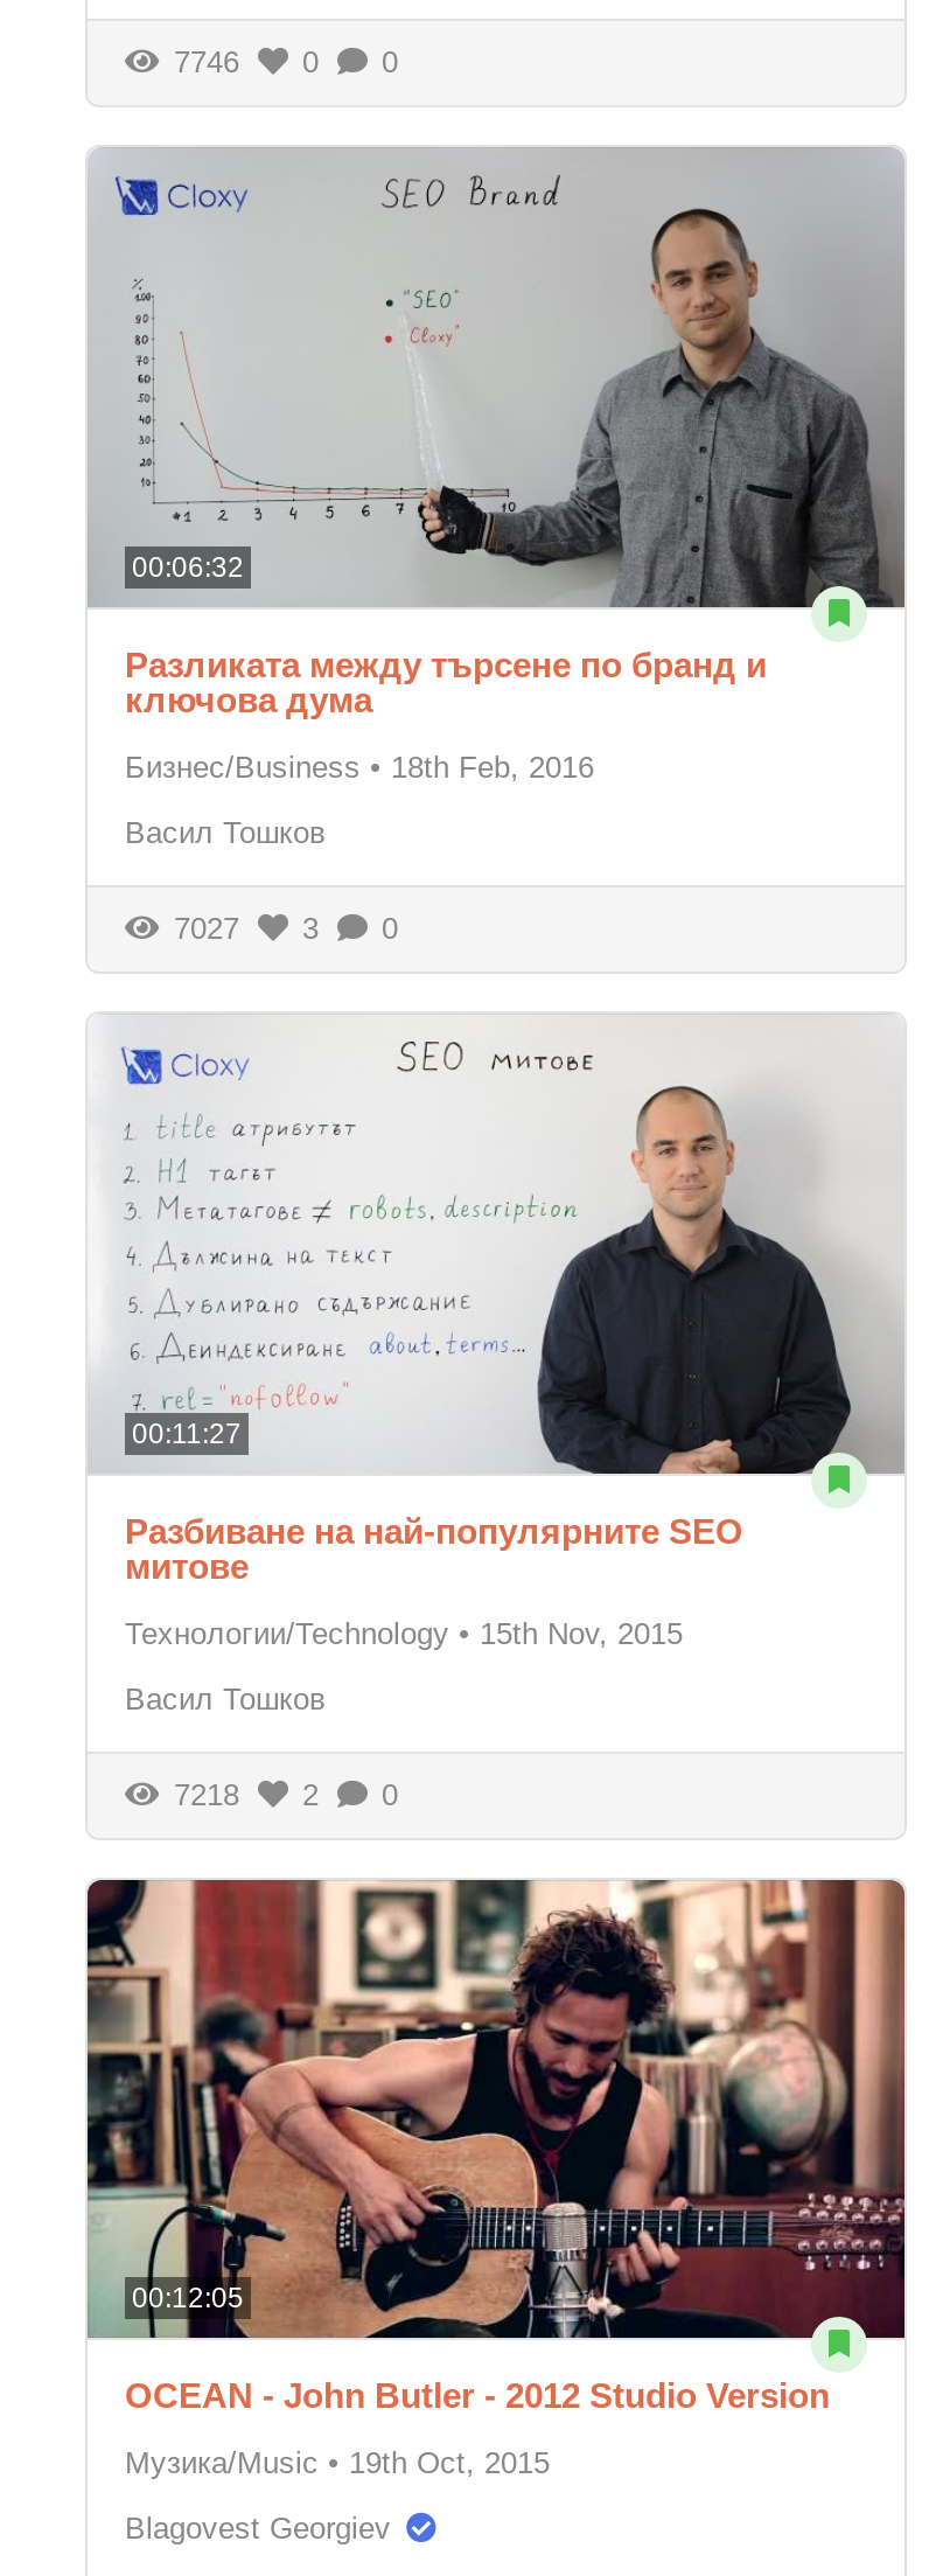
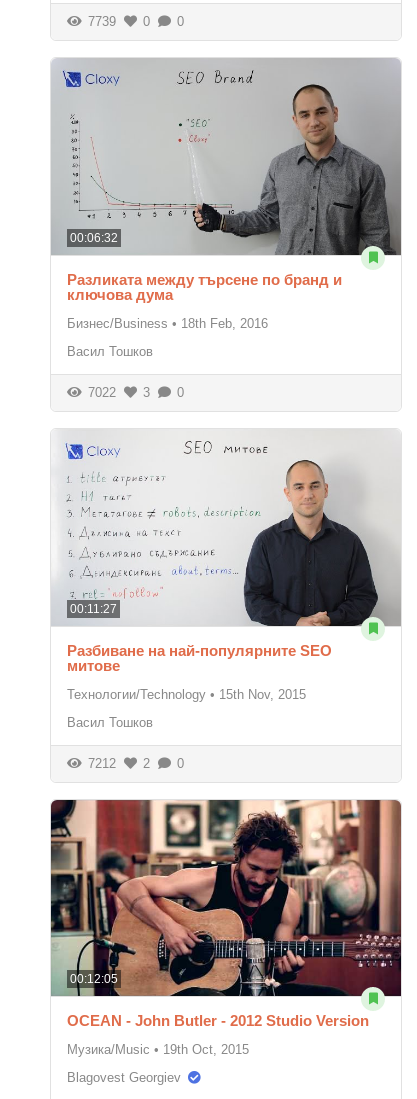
- 7746 0 0
+ 7739 0 0

- 7027 3 0
+ 7022 3 0

- 7218 2 0
+ 7212 2 0
